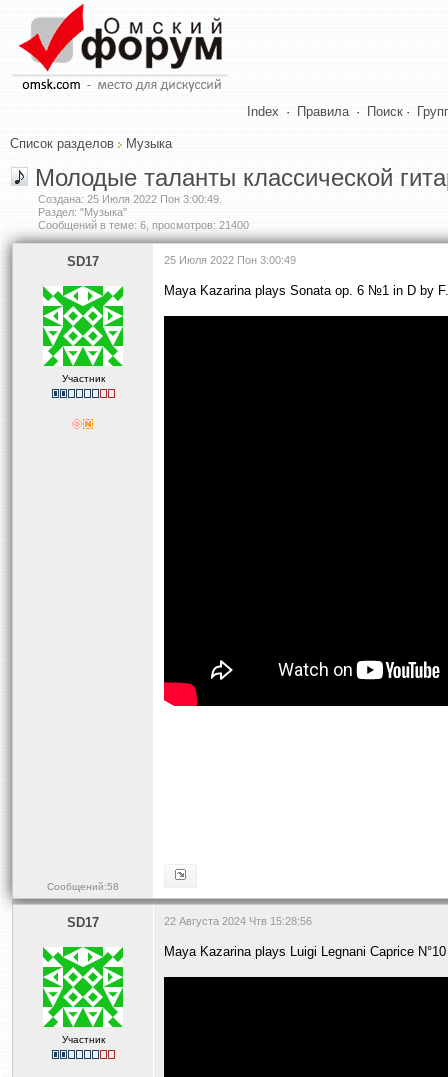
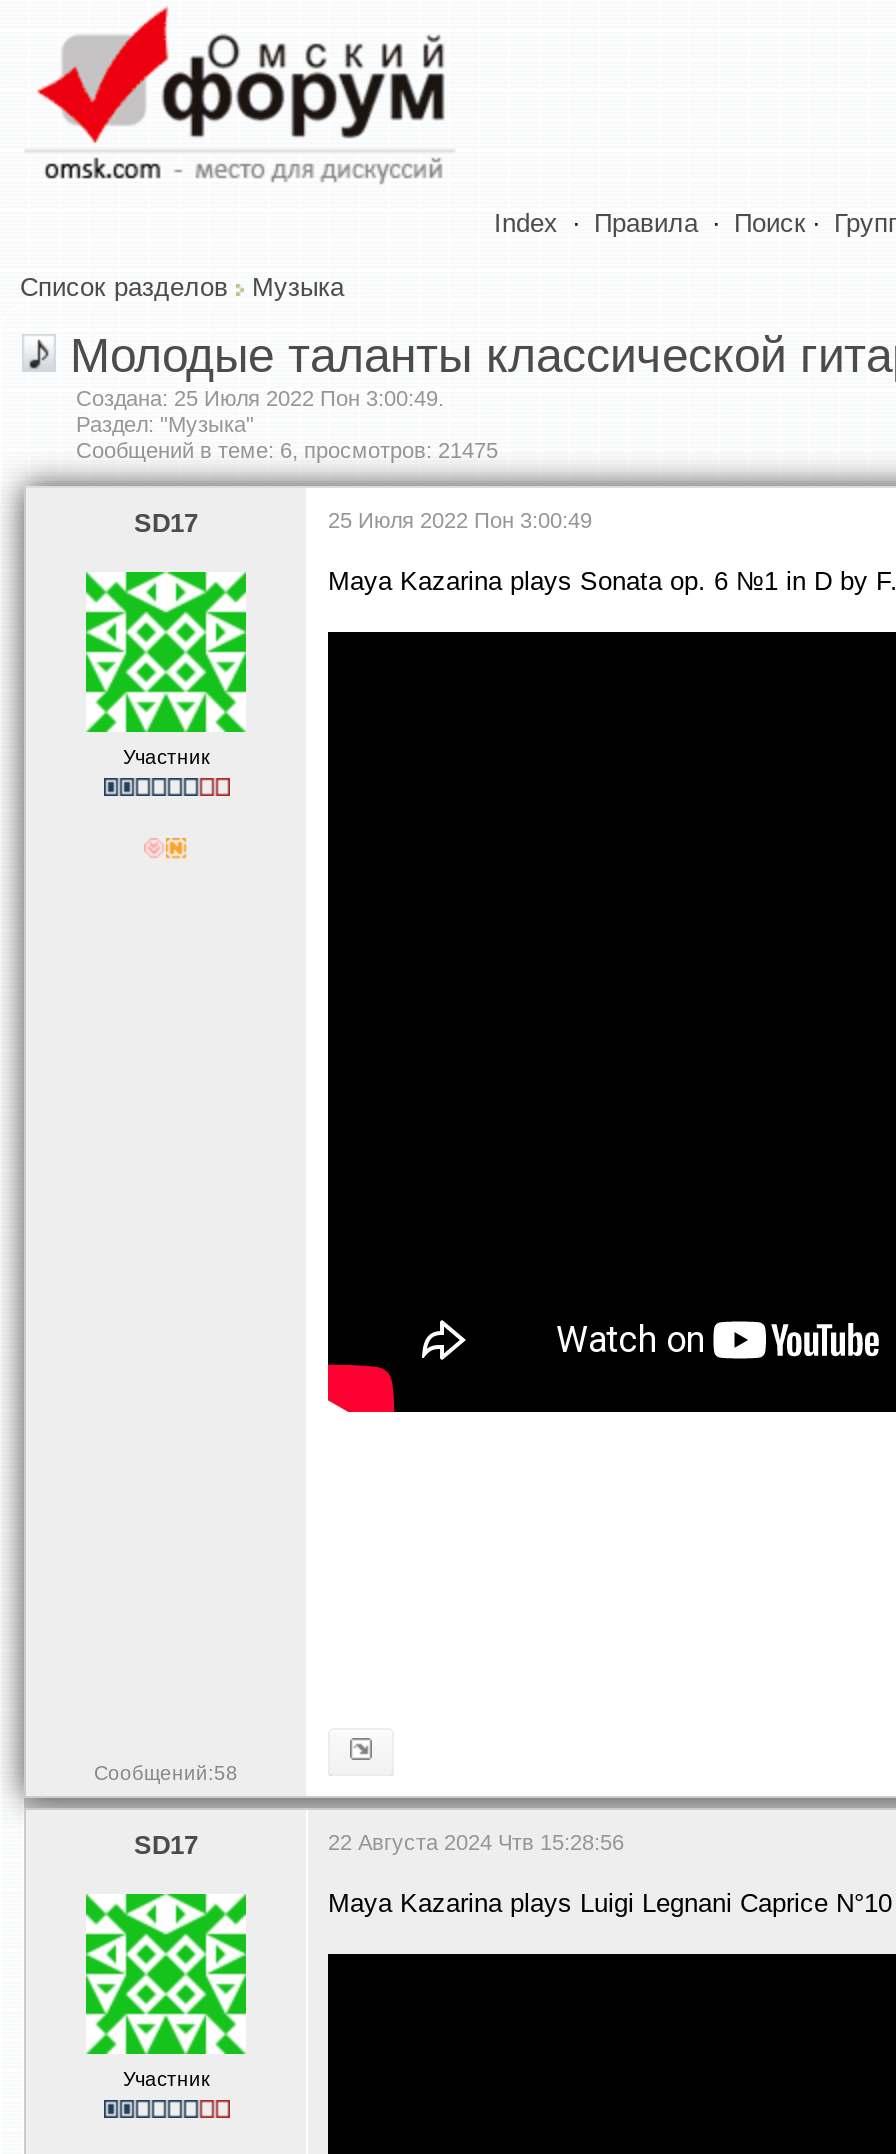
- Сообщений в теме: 6, просмотров: 21400
+ Сообщений в теме: 6, просмотров: 21475
